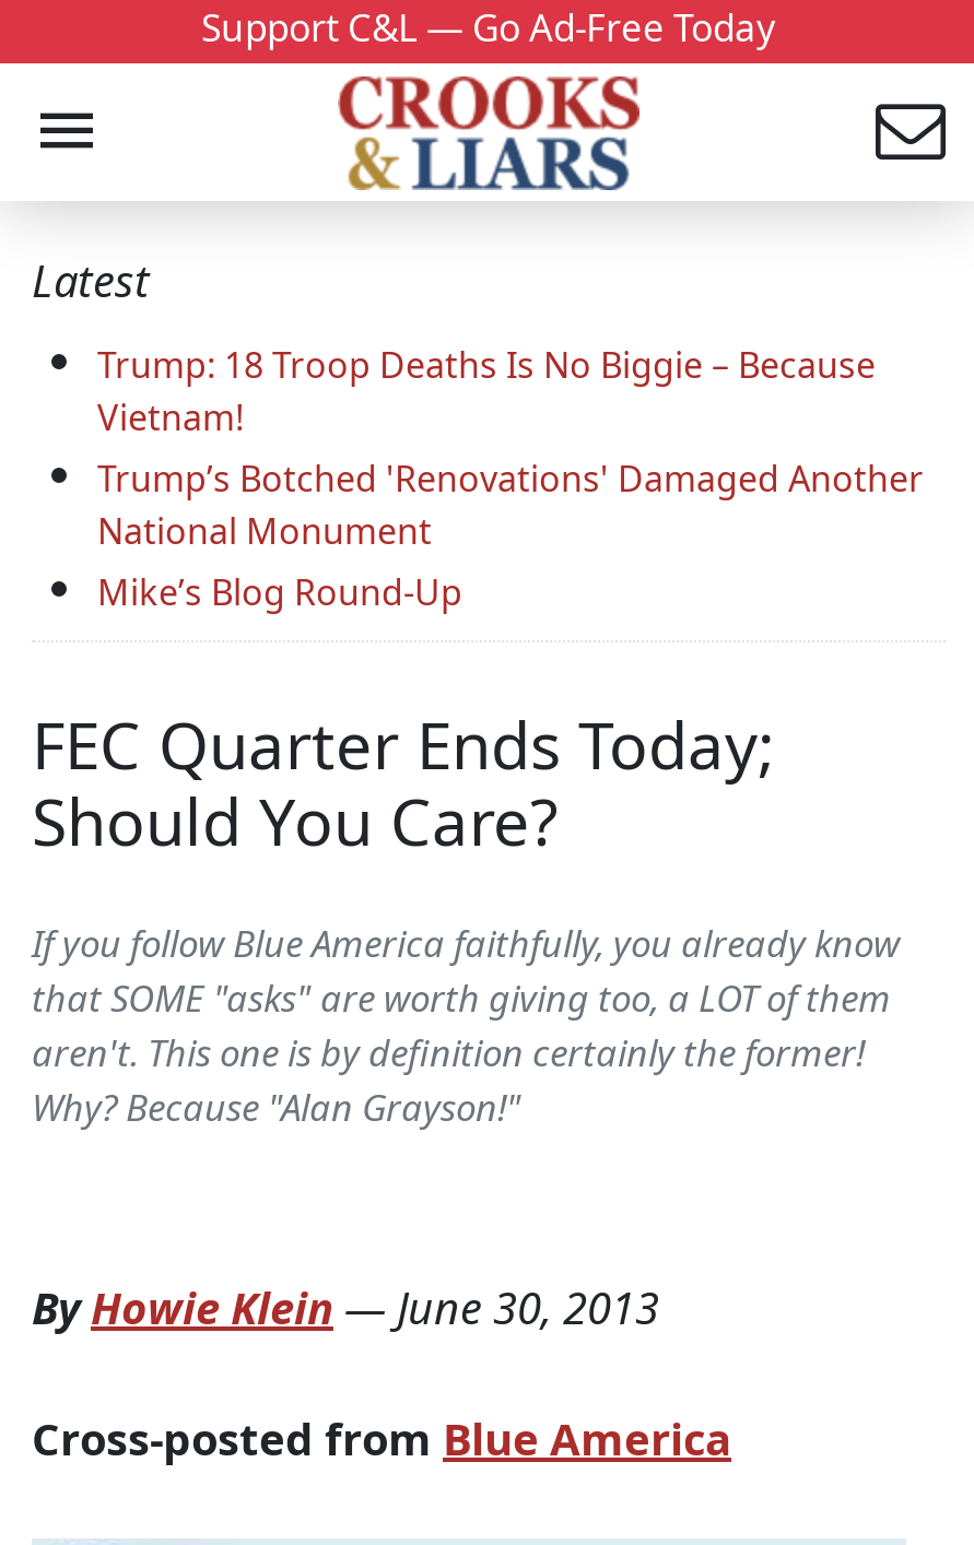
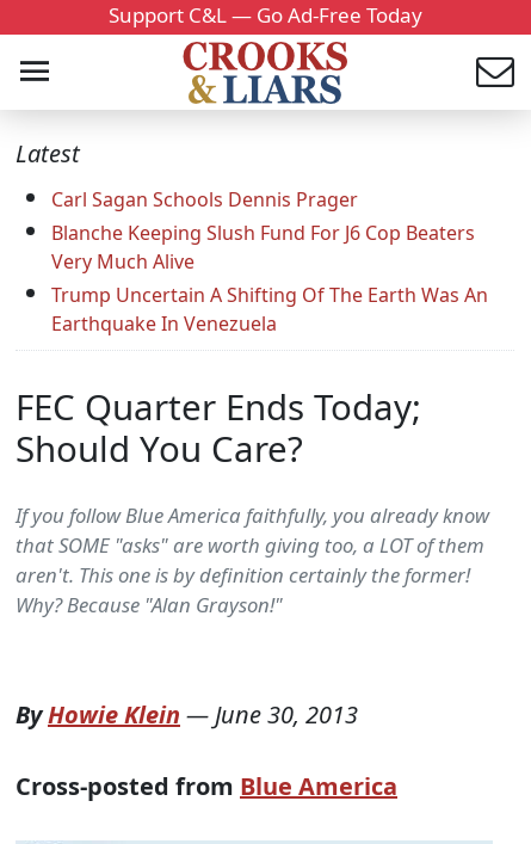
- Trump: 18 Troop Deaths Is No Biggie – Because
- Vietnam!
- Trump’s Botched 'Renovations' Damaged Another
- National Monument
- Mike’s Blog Round-Up
+ Carl Sagan Schools Dennis Prager
+ Blanche Keeping Slush Fund For J6 Cop Beaters
+ Very Much Alive
+ Trump Uncertain A Shifting Of The Earth Was An
+ Earthquake In Venezuela
